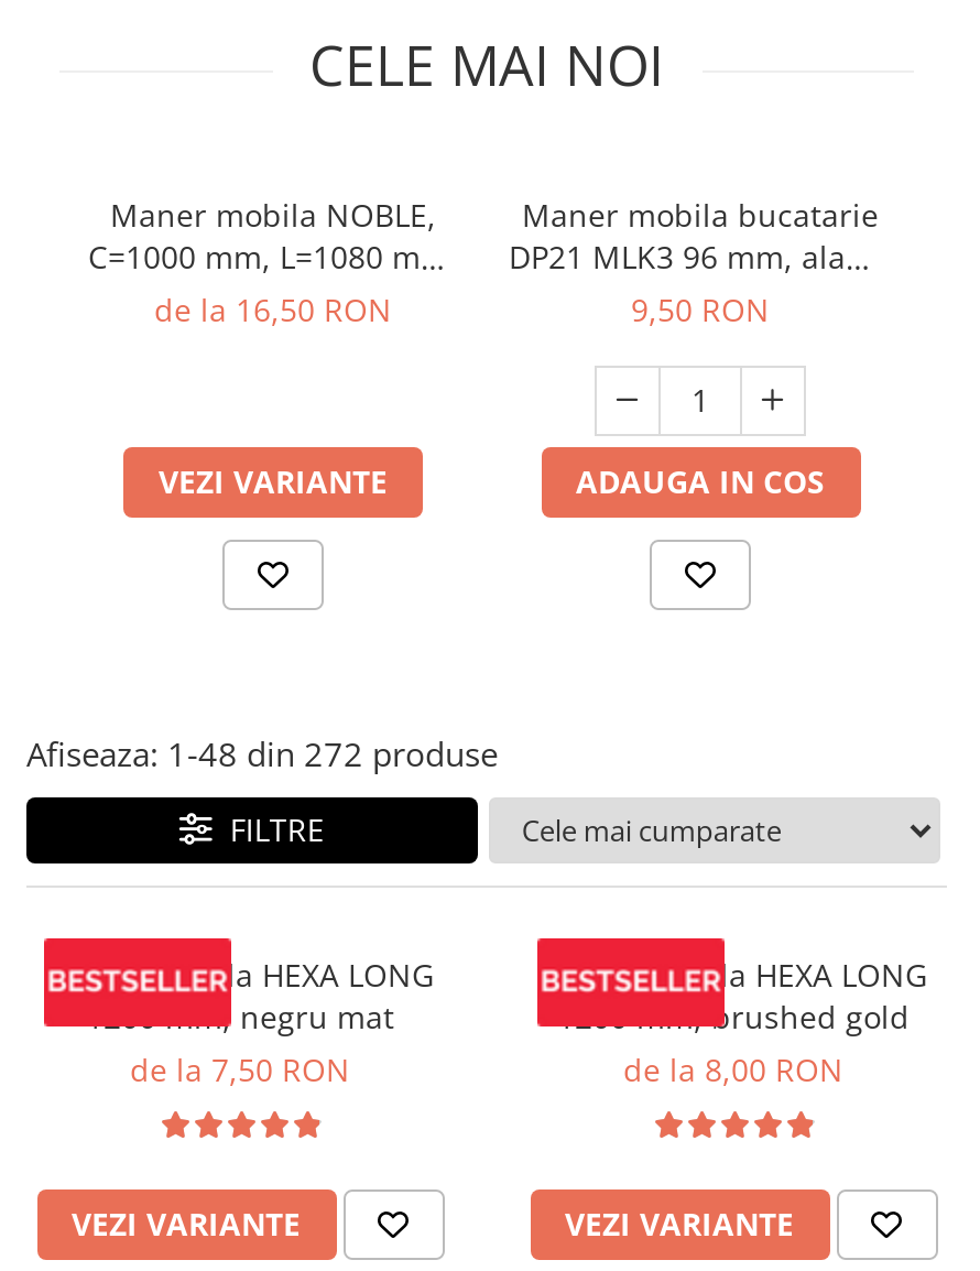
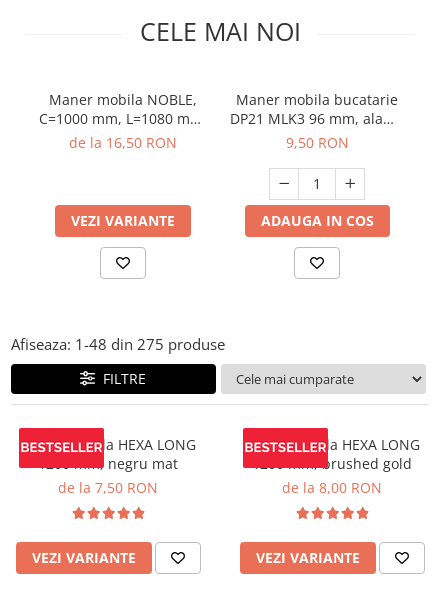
- Afiseaza: 1- 48 din 272 produse
+ Afiseaza: 1- 48 din 275 produse
